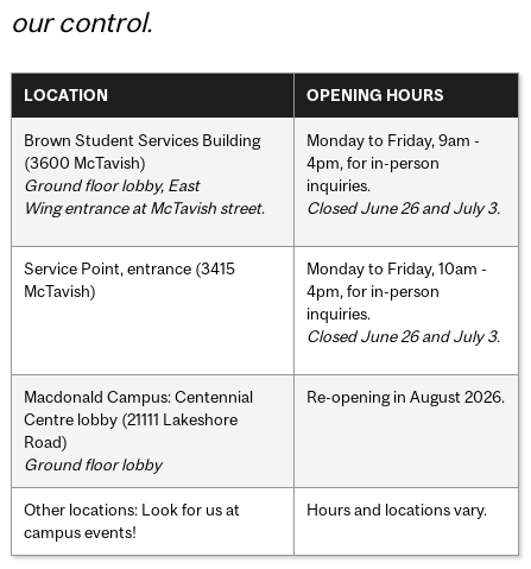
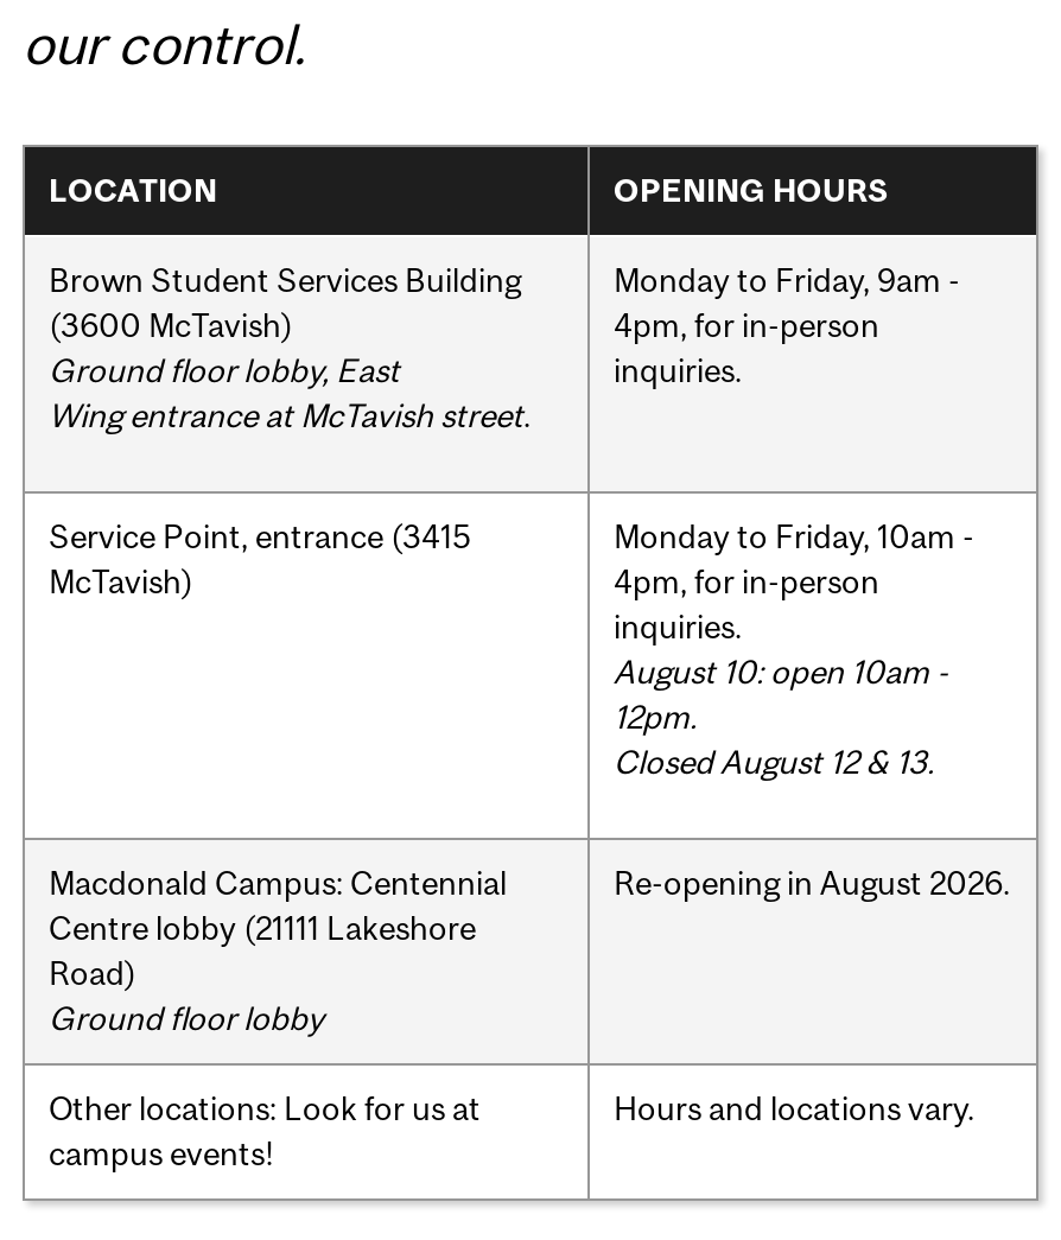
- Closed June 26 and July 3.

- Closed June 26 and July 3.
+ August 10: open 10am -
+ 12pm.
+ Closed August 12 & 13.
